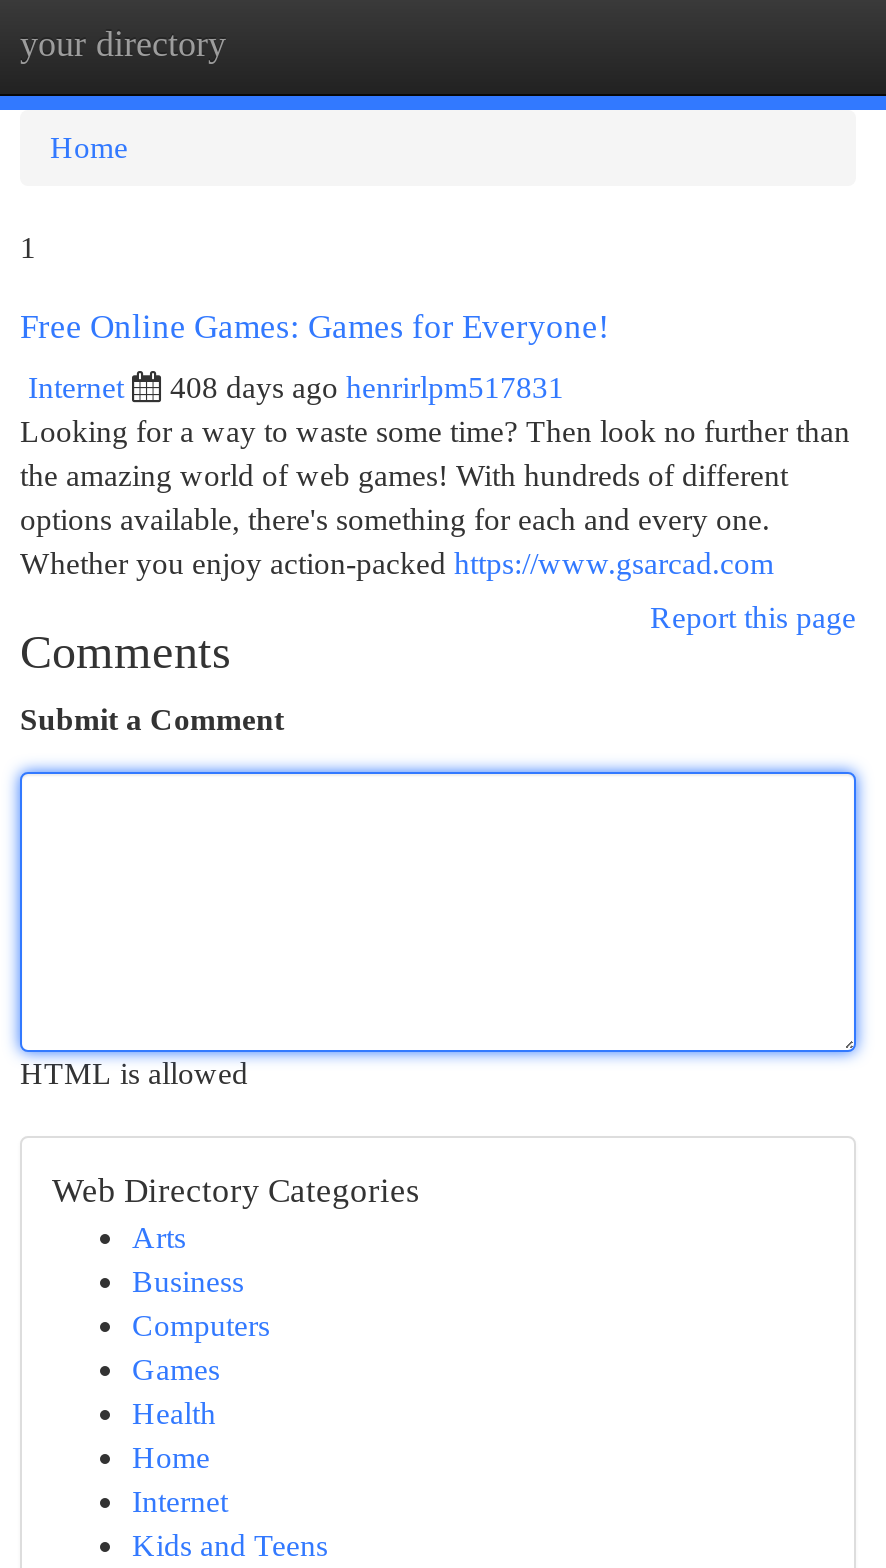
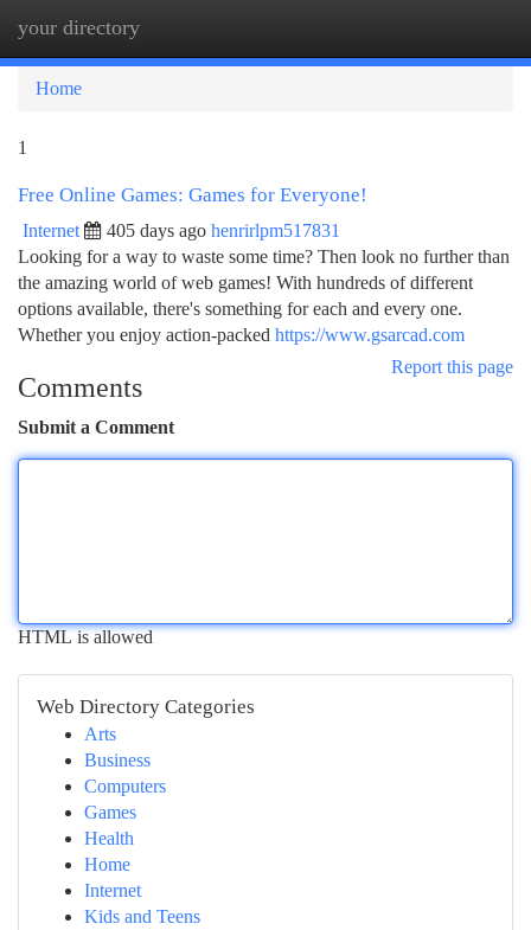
- 408 days ago henrirlpm517831
+ 405 days ago henrirlpm517831
